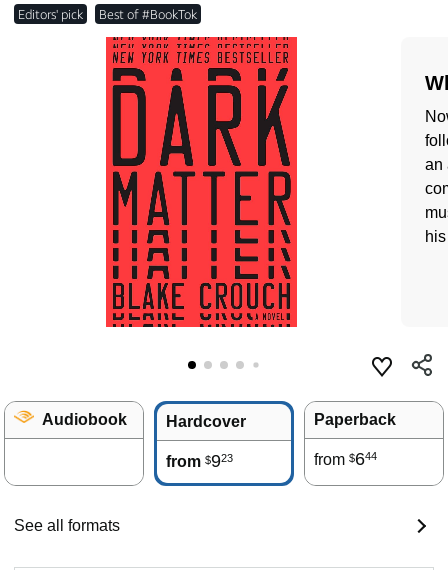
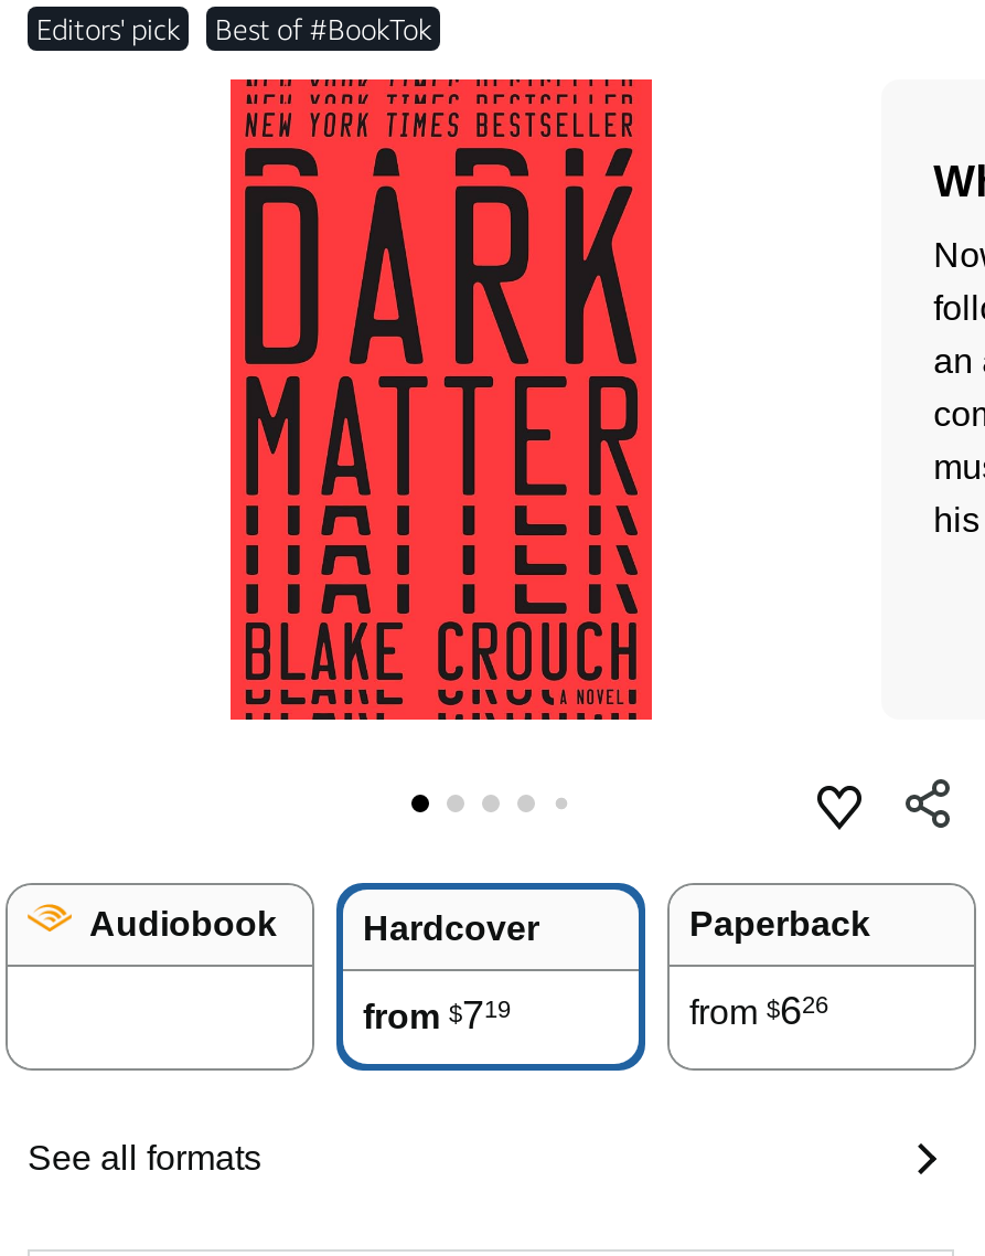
- from $923
+ from $719

- from $644
+ from $626
